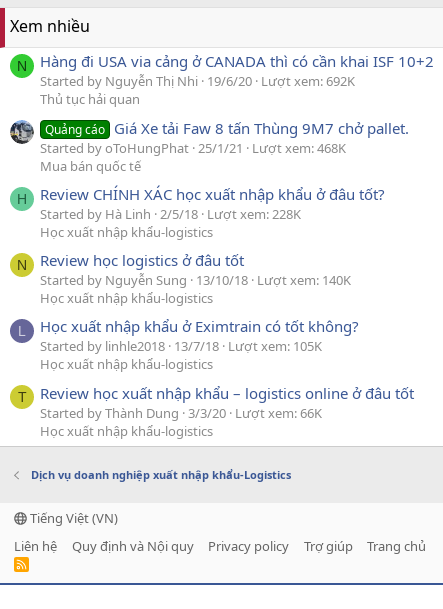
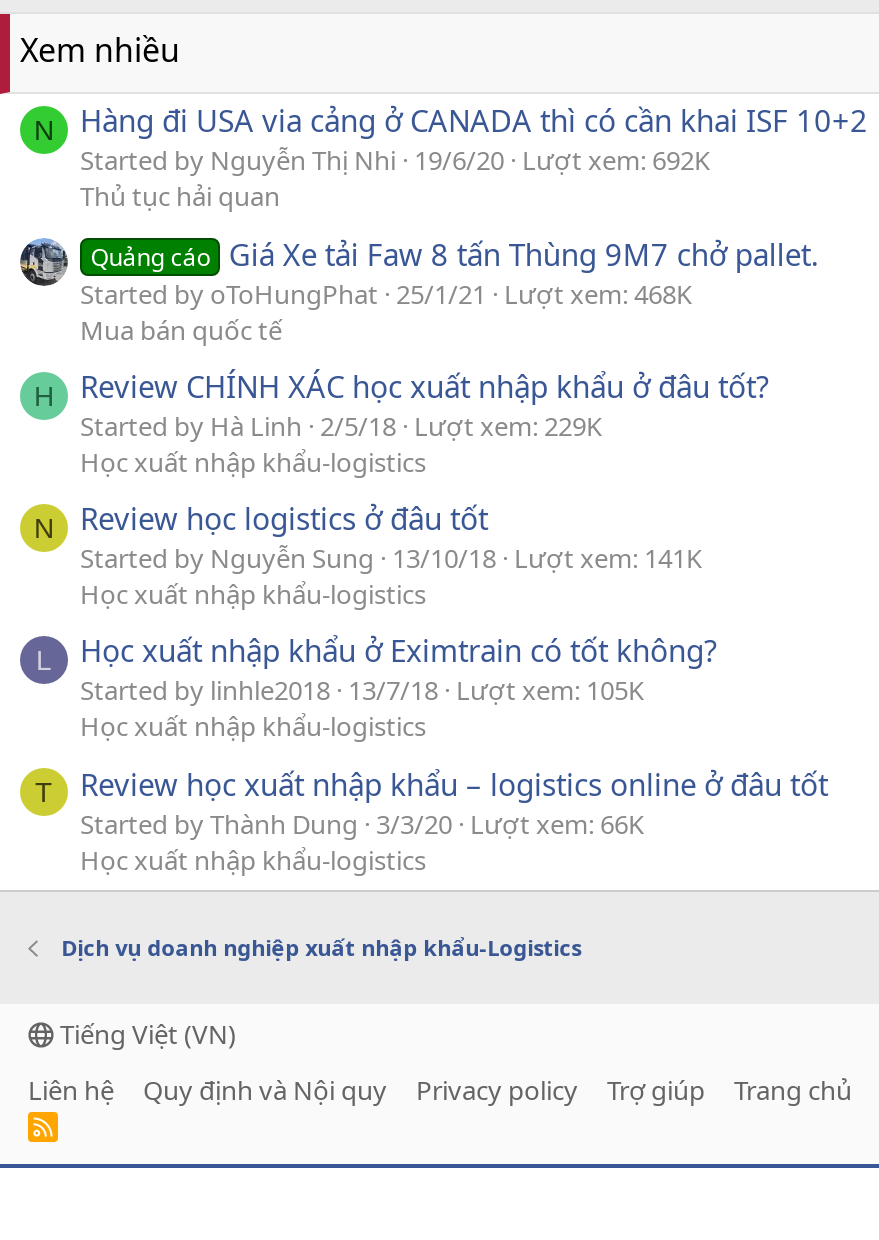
- Started by Hà Linh 2/5/18 Lượt xem: 228K
+ Started by Hà Linh 2/5/18 Lượt xem: 229K

- Started by Nguyễn Sung 13/10/18 Lượt xem: 140K
+ Started by Nguyễn Sung 13/10/18 Lượt xem: 141K
